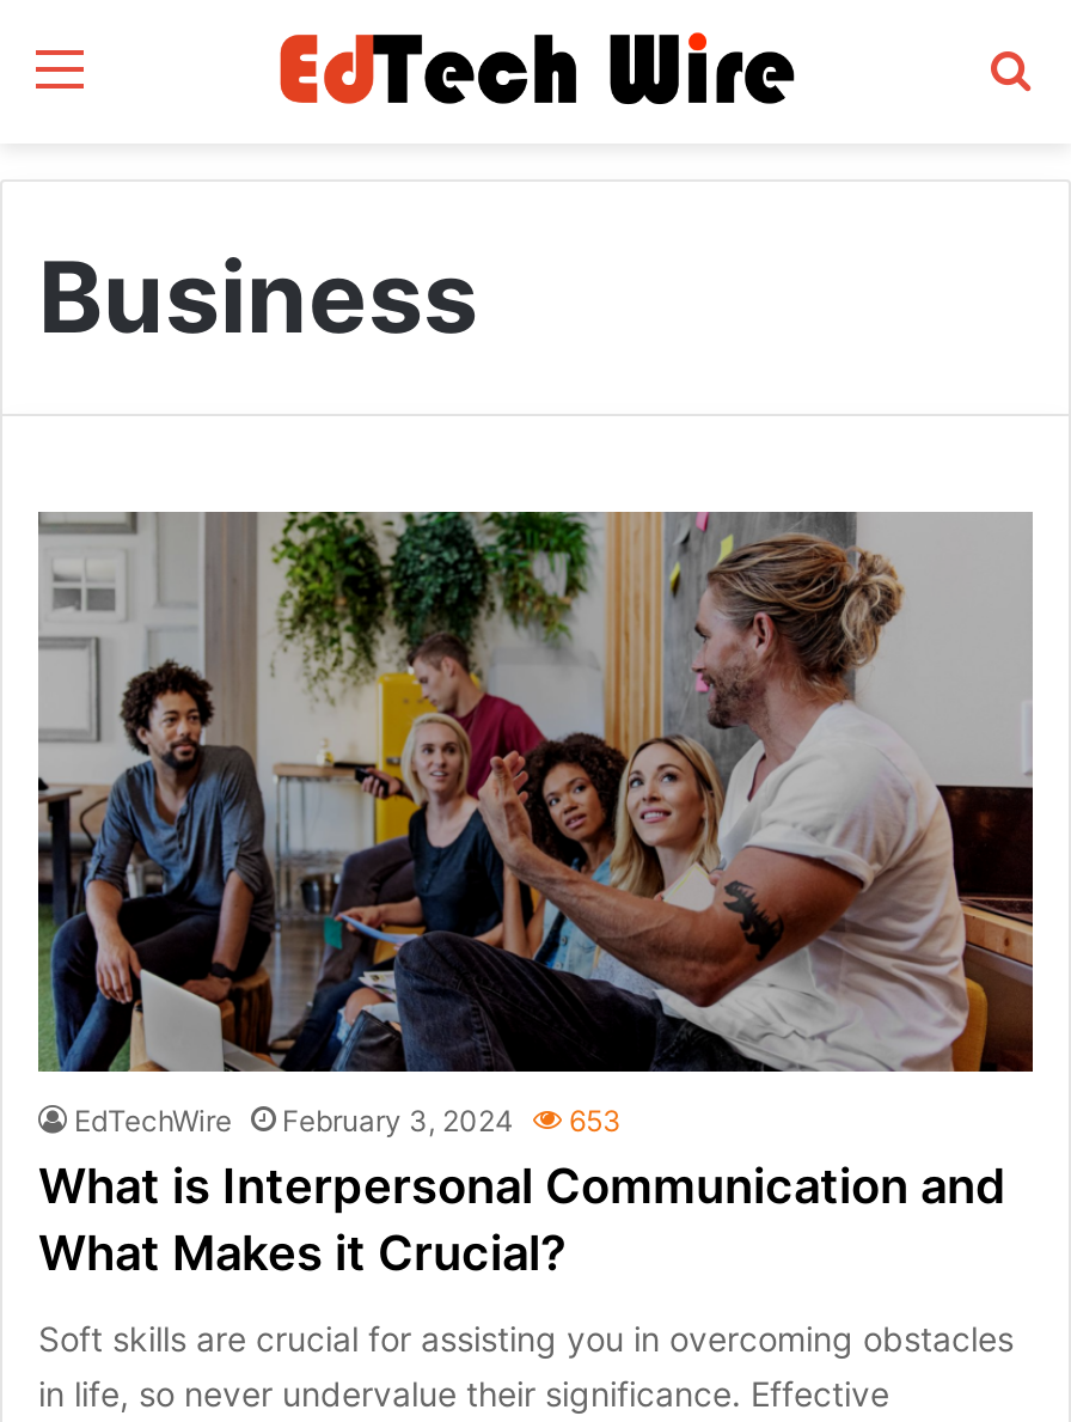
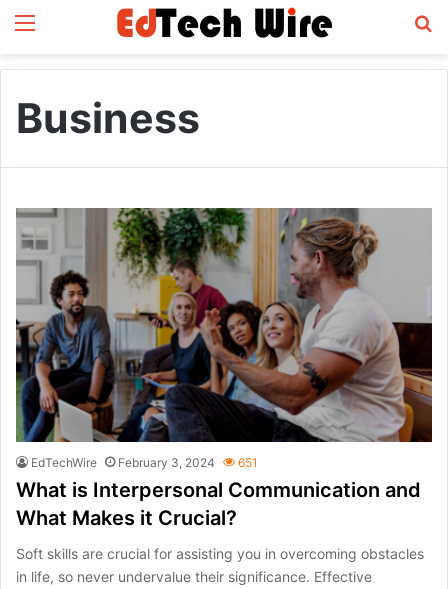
- EdTechWire February 3, 2024 653
+ EdTechWire February 3, 2024 651
